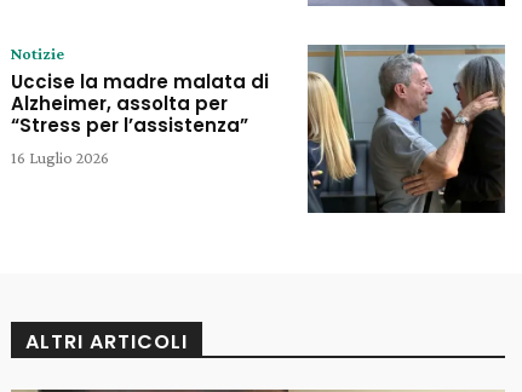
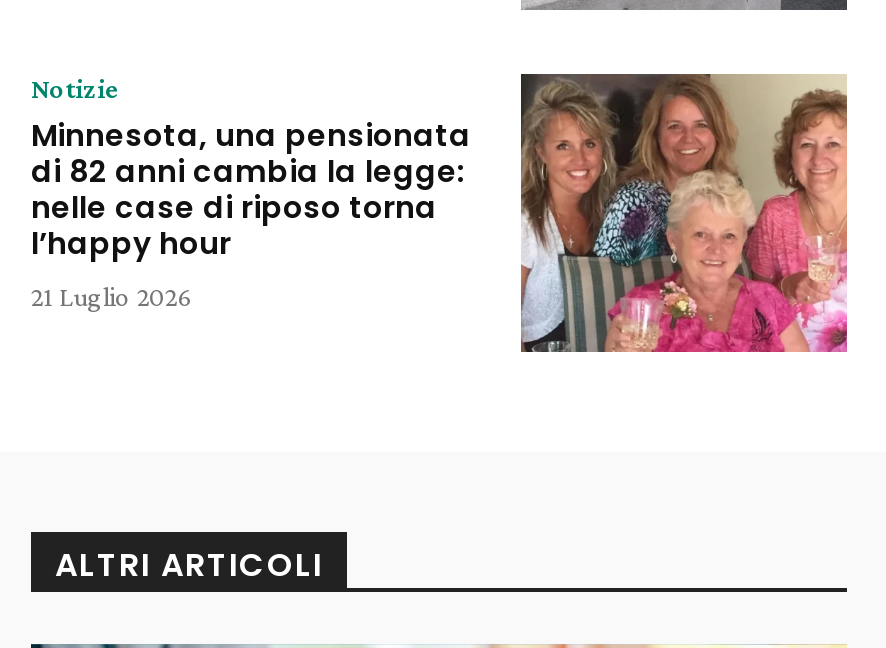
- [image]
- Uccise la madre malata di
- Alzheimer, assolta per
- “Stress per l’assistenza”
- 16 Luglio 2026
+ [image]
+ Minnesota, una pensionata
+ di 82 anni cambia la legge:
+ nelle case di riposo torna
+ l’happy hour
+ 21 Luglio 2026
